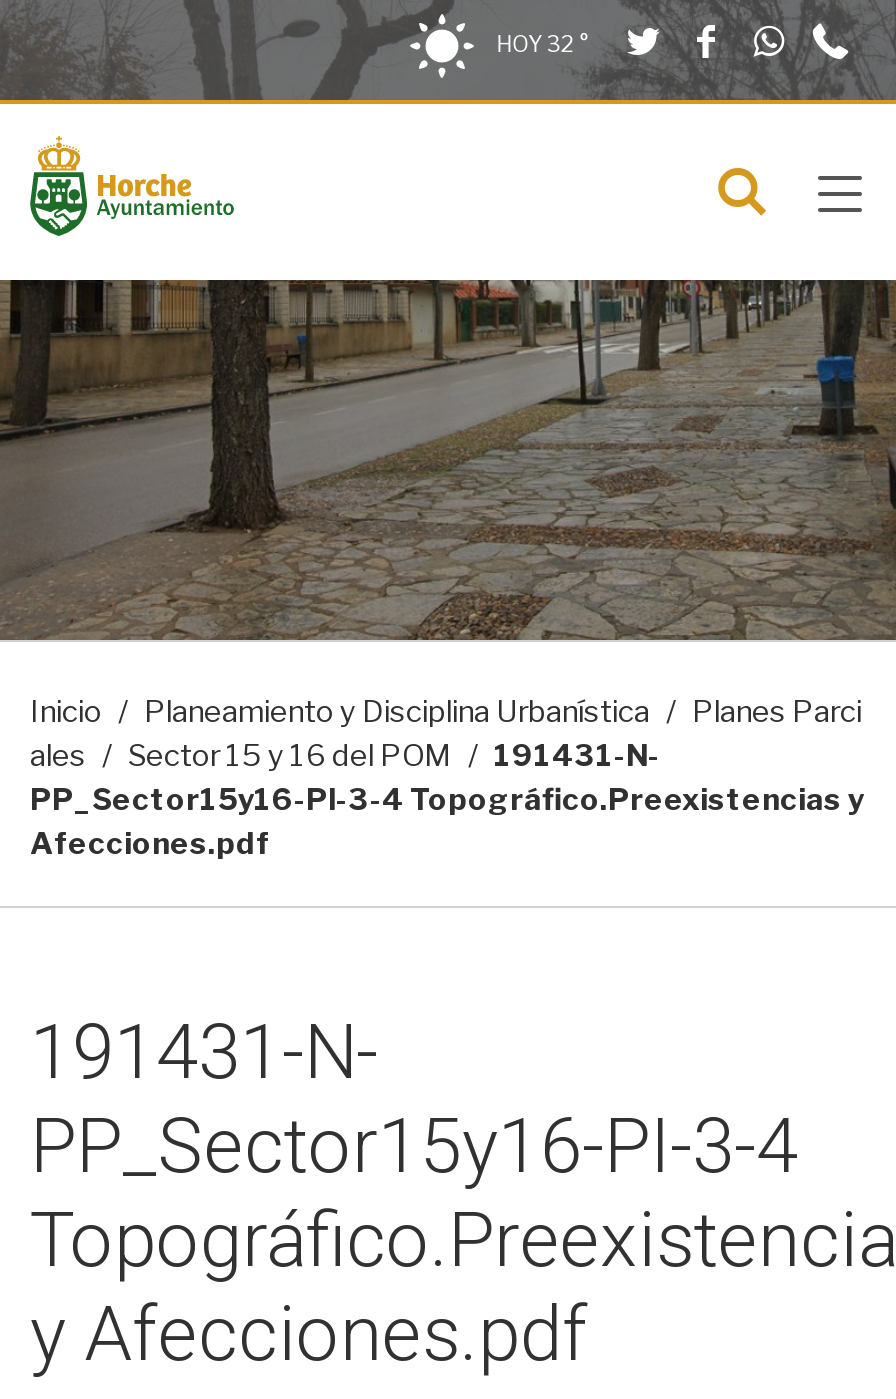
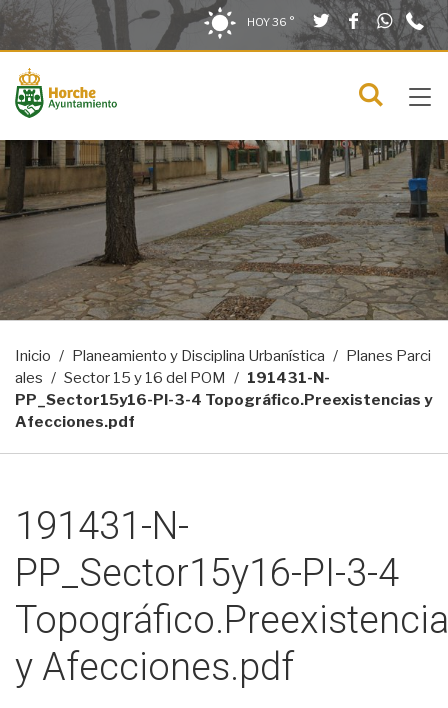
- HOY 32 °
+ HOY 36 °
